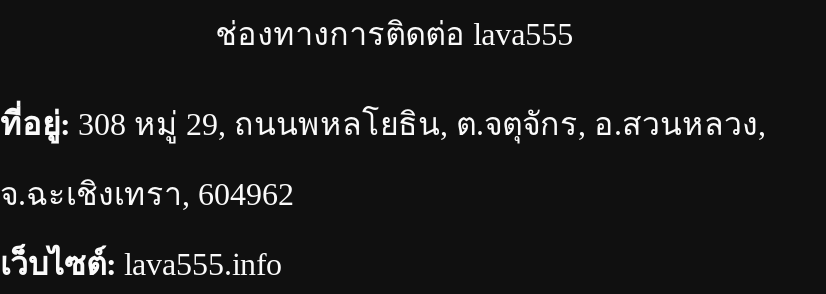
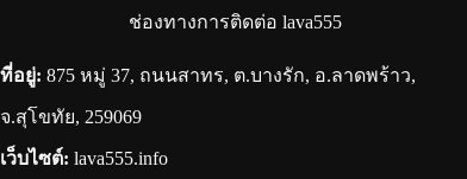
- ที่อยู่: 308 หมู่ 29, ถนนพหลโยธิน, ต.จตุจักร, อ.สวนหลวง,
+ ที่อยู่: 875 หมู่ 37, ถนนสาทร, ต.บางรัก, อ.ลาดพร้าว,

- จ.ฉะเชิงเทรา, 604962
+ จ.สุโขทัย, 259069
